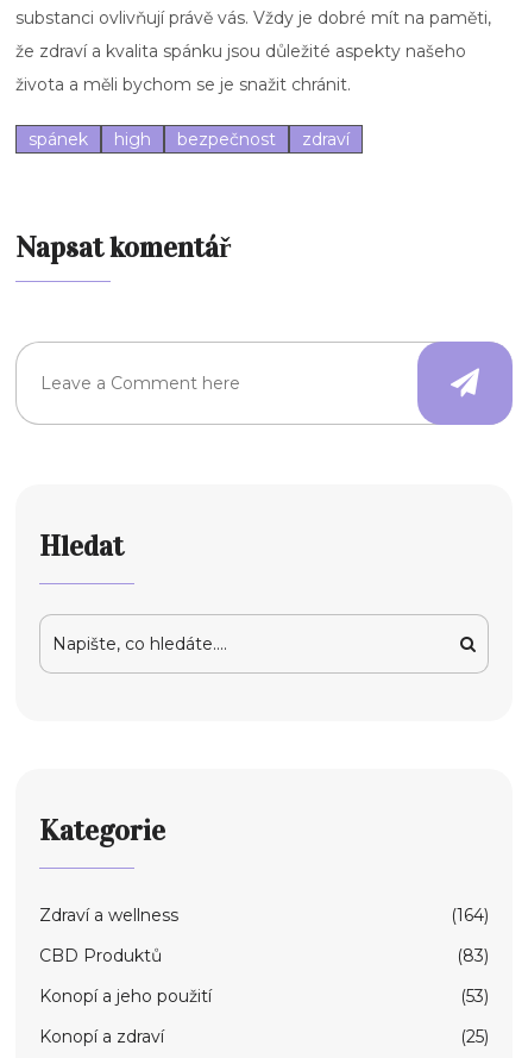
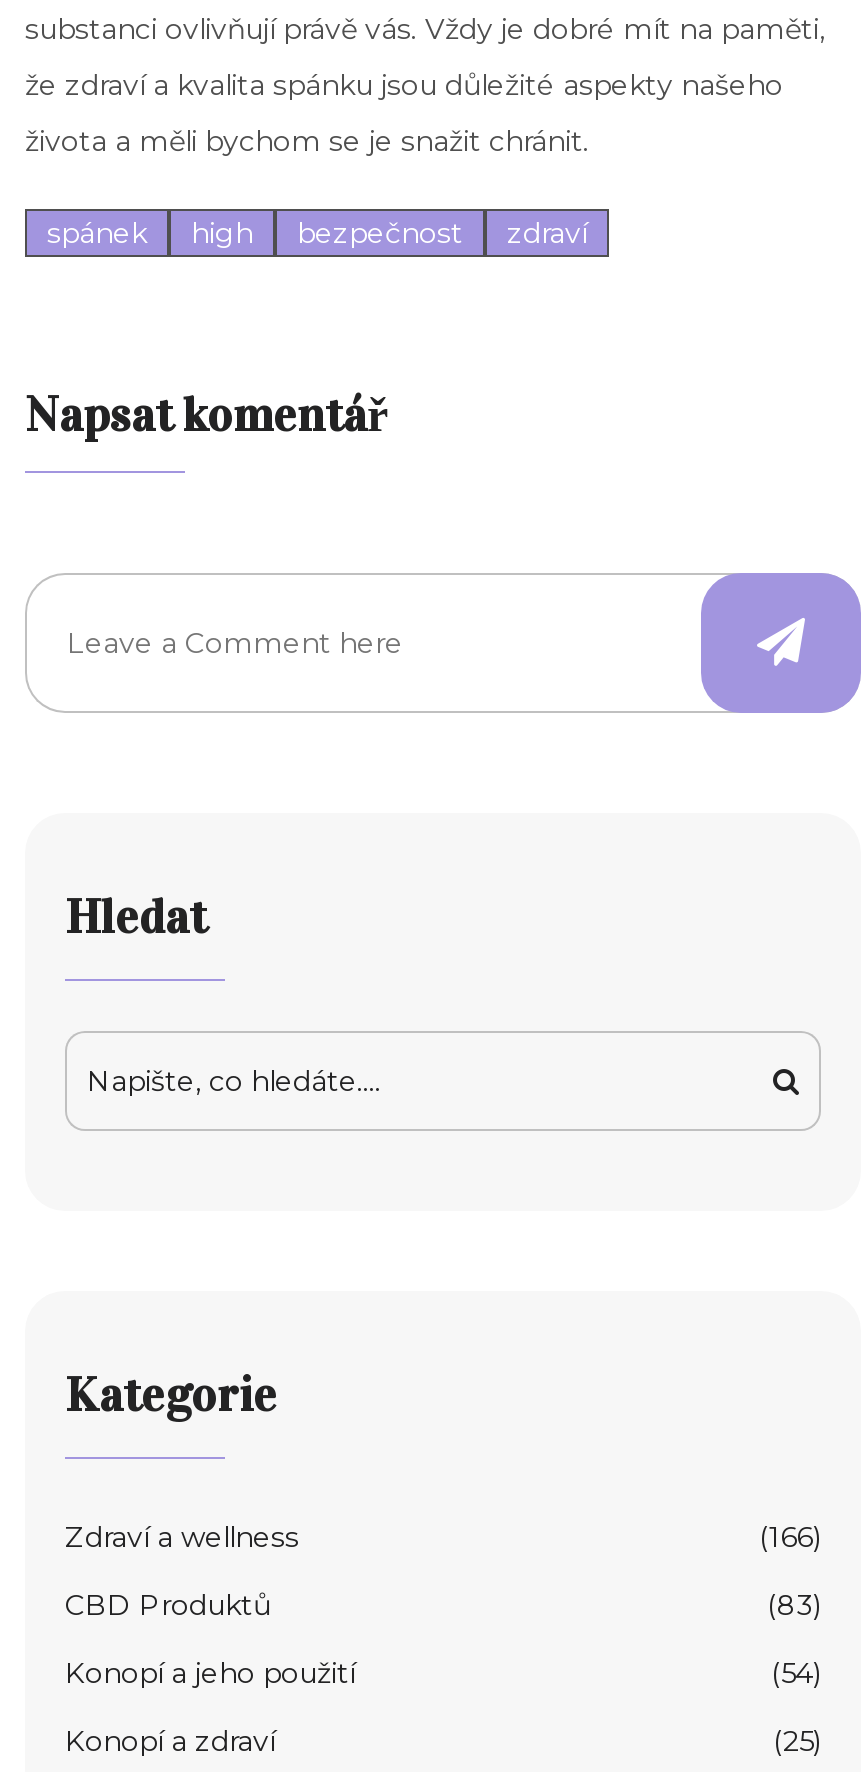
- (164)
+ (166)

- (53)
+ (54)
